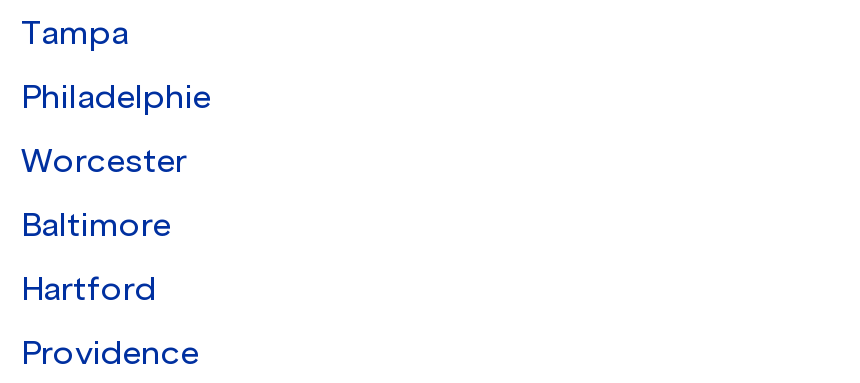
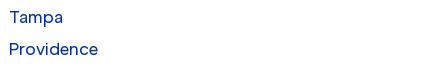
- Philadelphie
- Worcester
- Baltimore
- Hartford
